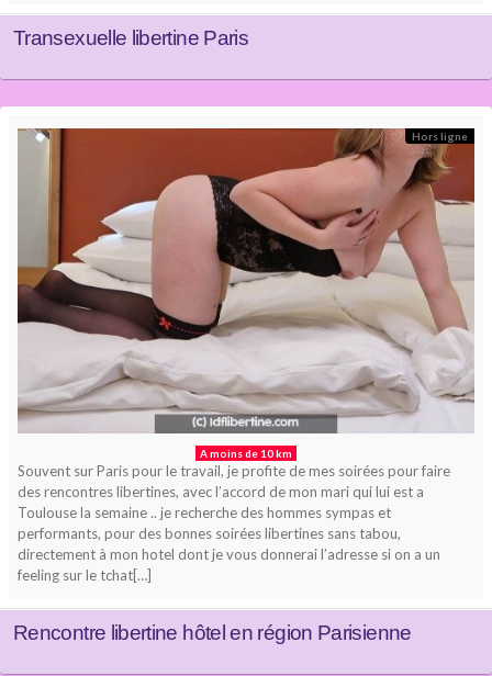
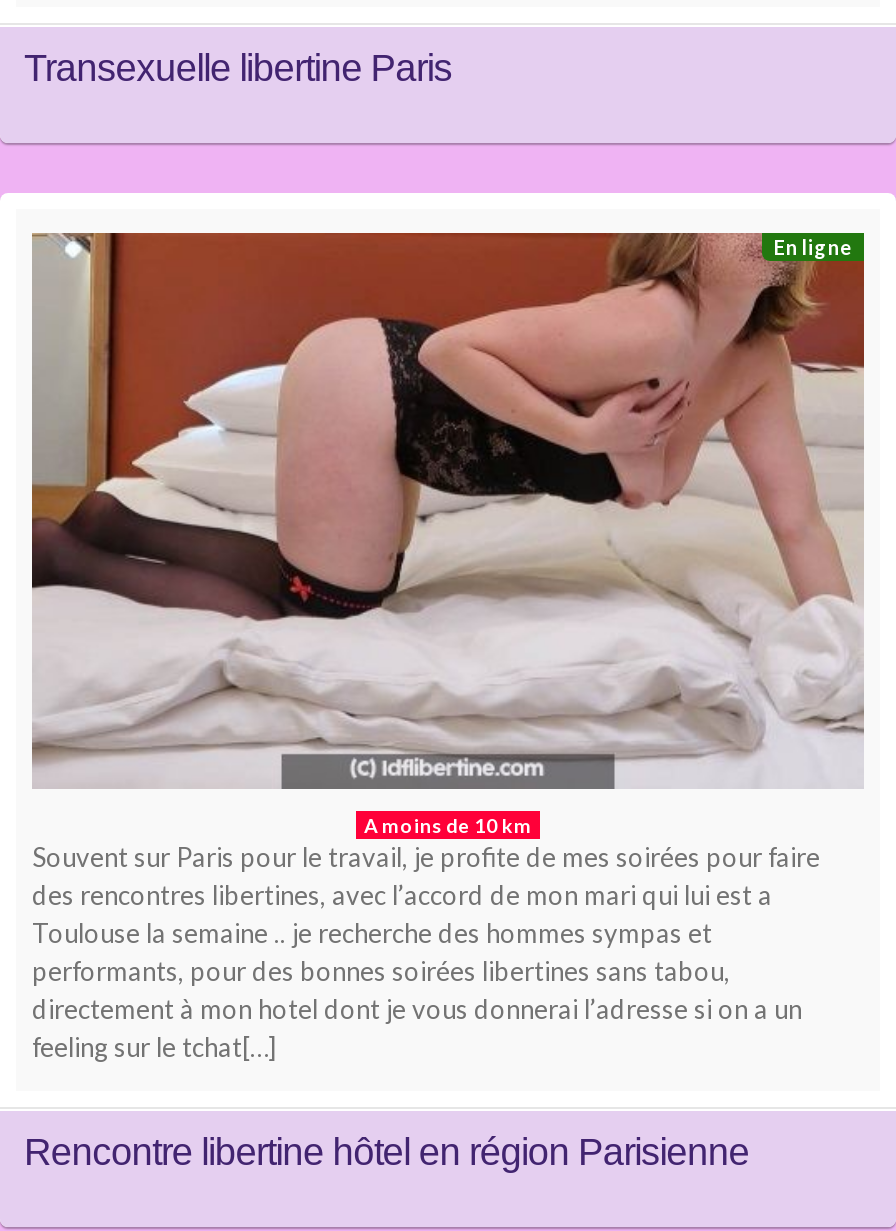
- Hors ligne
+ En ligne
